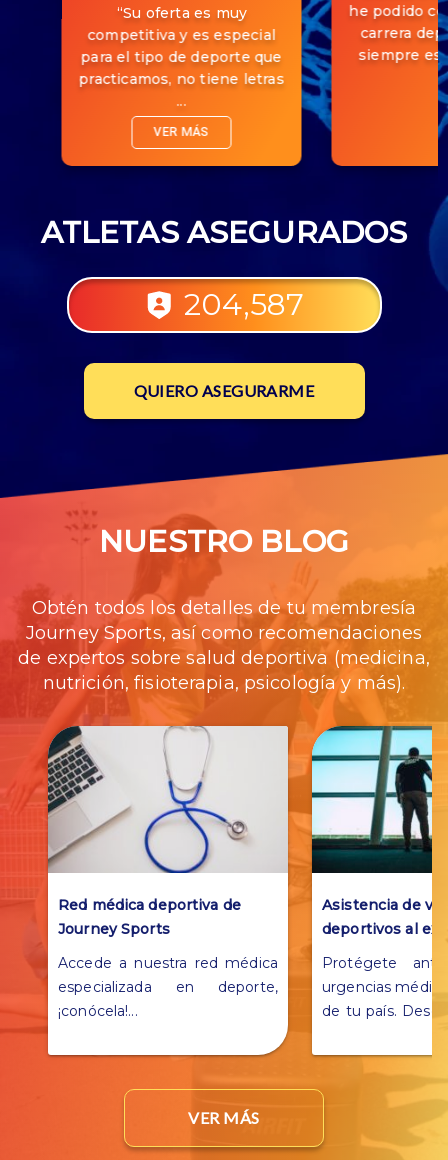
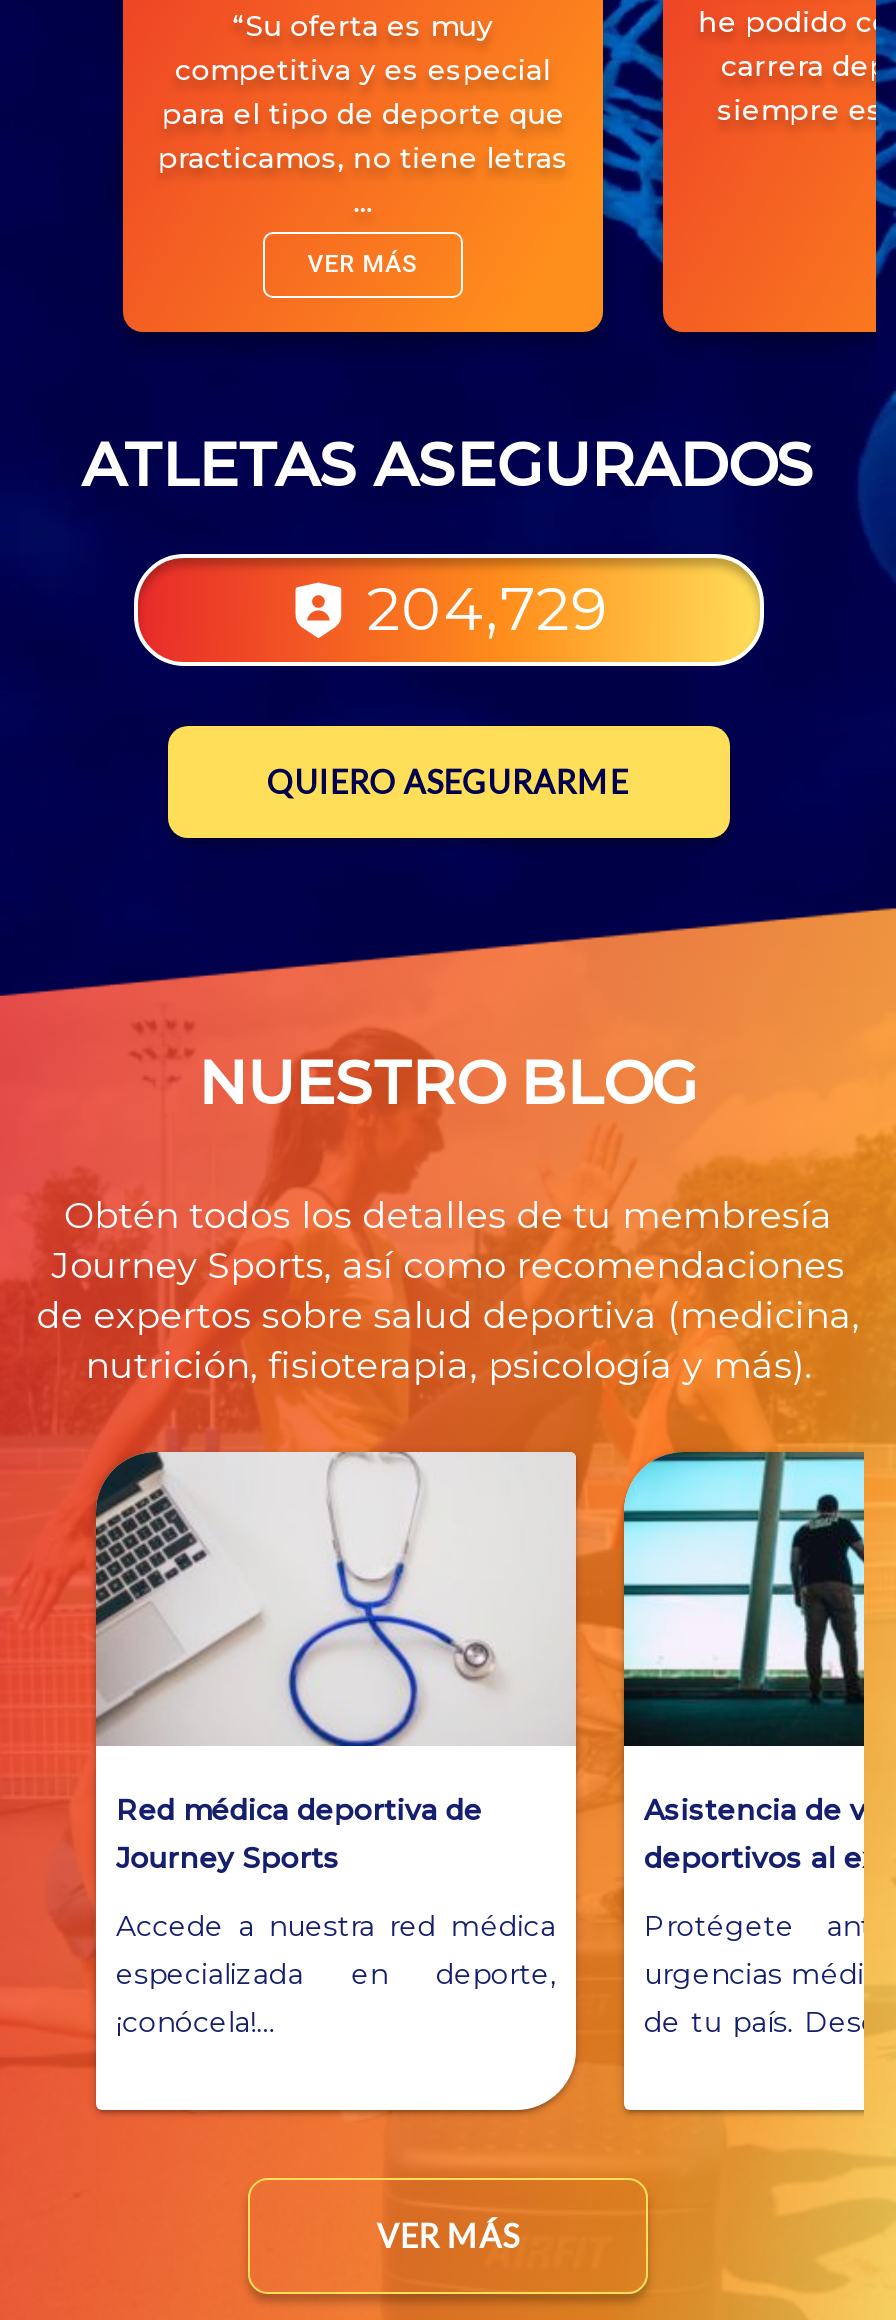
- 204,587
+ 204,729
